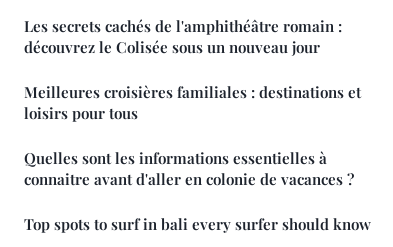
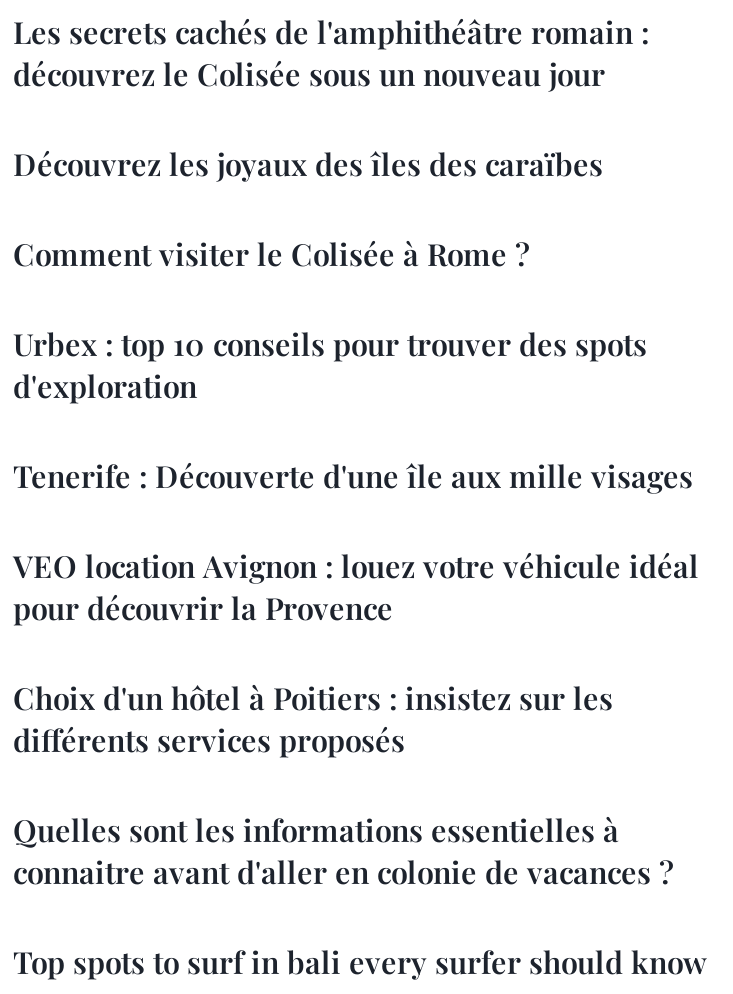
- Meilleures croisières familiales : destinations et
- loisirs pour tous
+ Découvrez les joyaux des îles des caraïbes
+ Comment visiter le Colisée à Rome ?
+ Urbex : top 10 conseils pour trouver des spots
+ d'exploration
+ Tenerife : Découverte d'une île aux mille visages
+ VEO location Avignon : louez votre véhicule idéal
+ pour découvrir la Provence
+ Choix d'un hôtel à Poitiers : insistez sur les
+ différents services proposés
